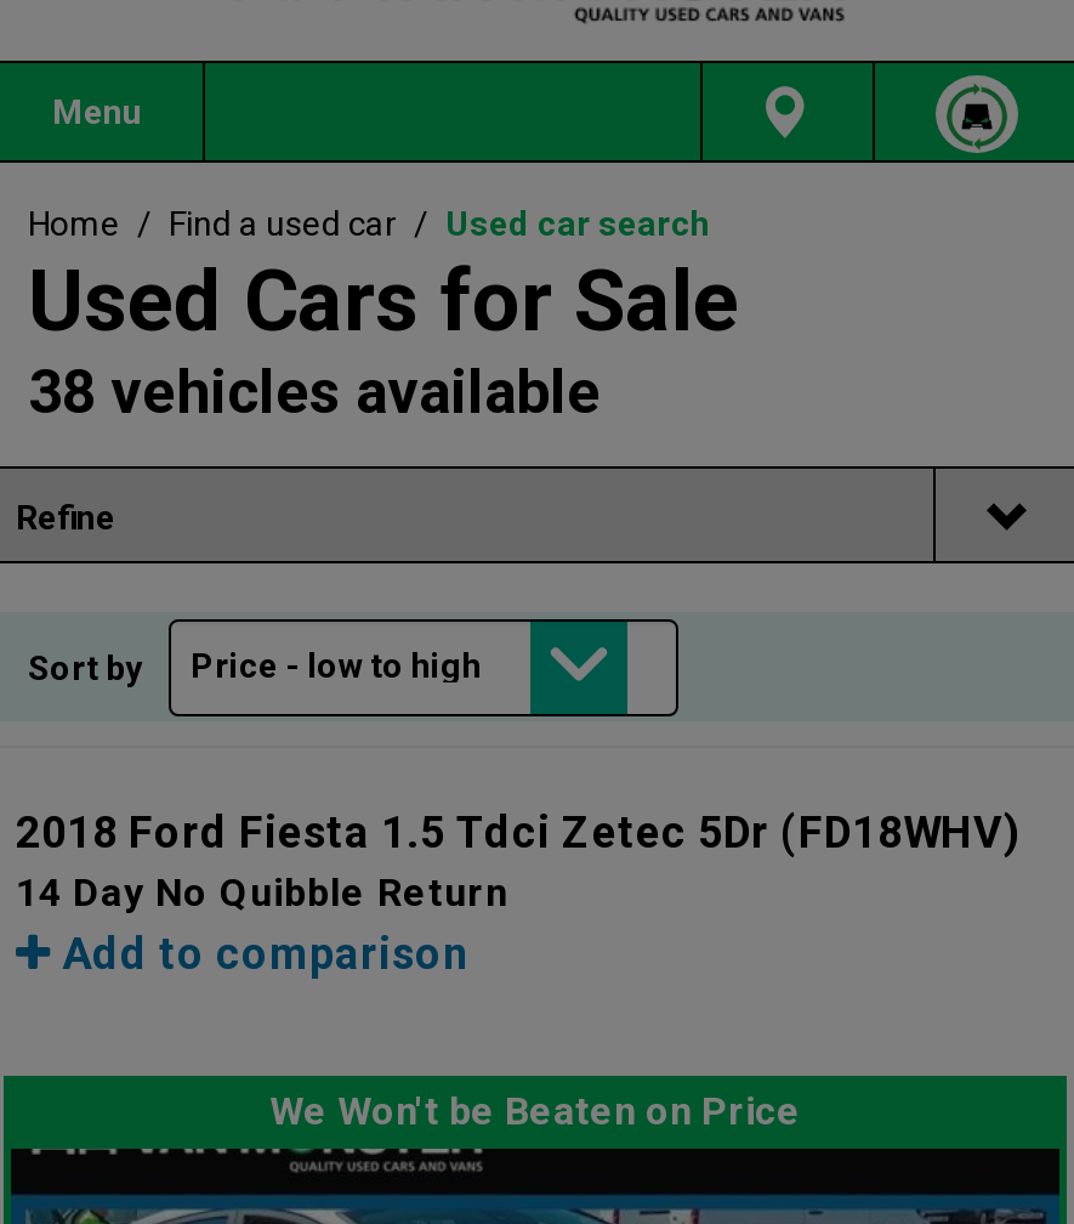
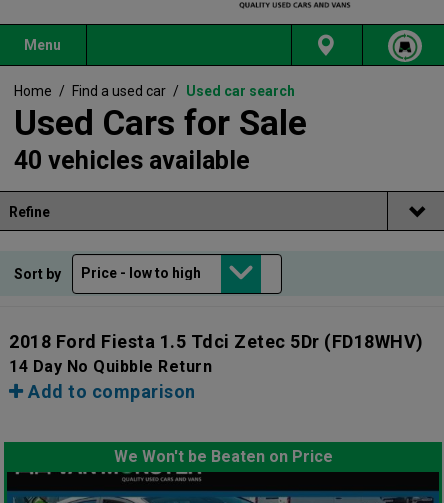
- 38 vehicles available
+ 40 vehicles available
